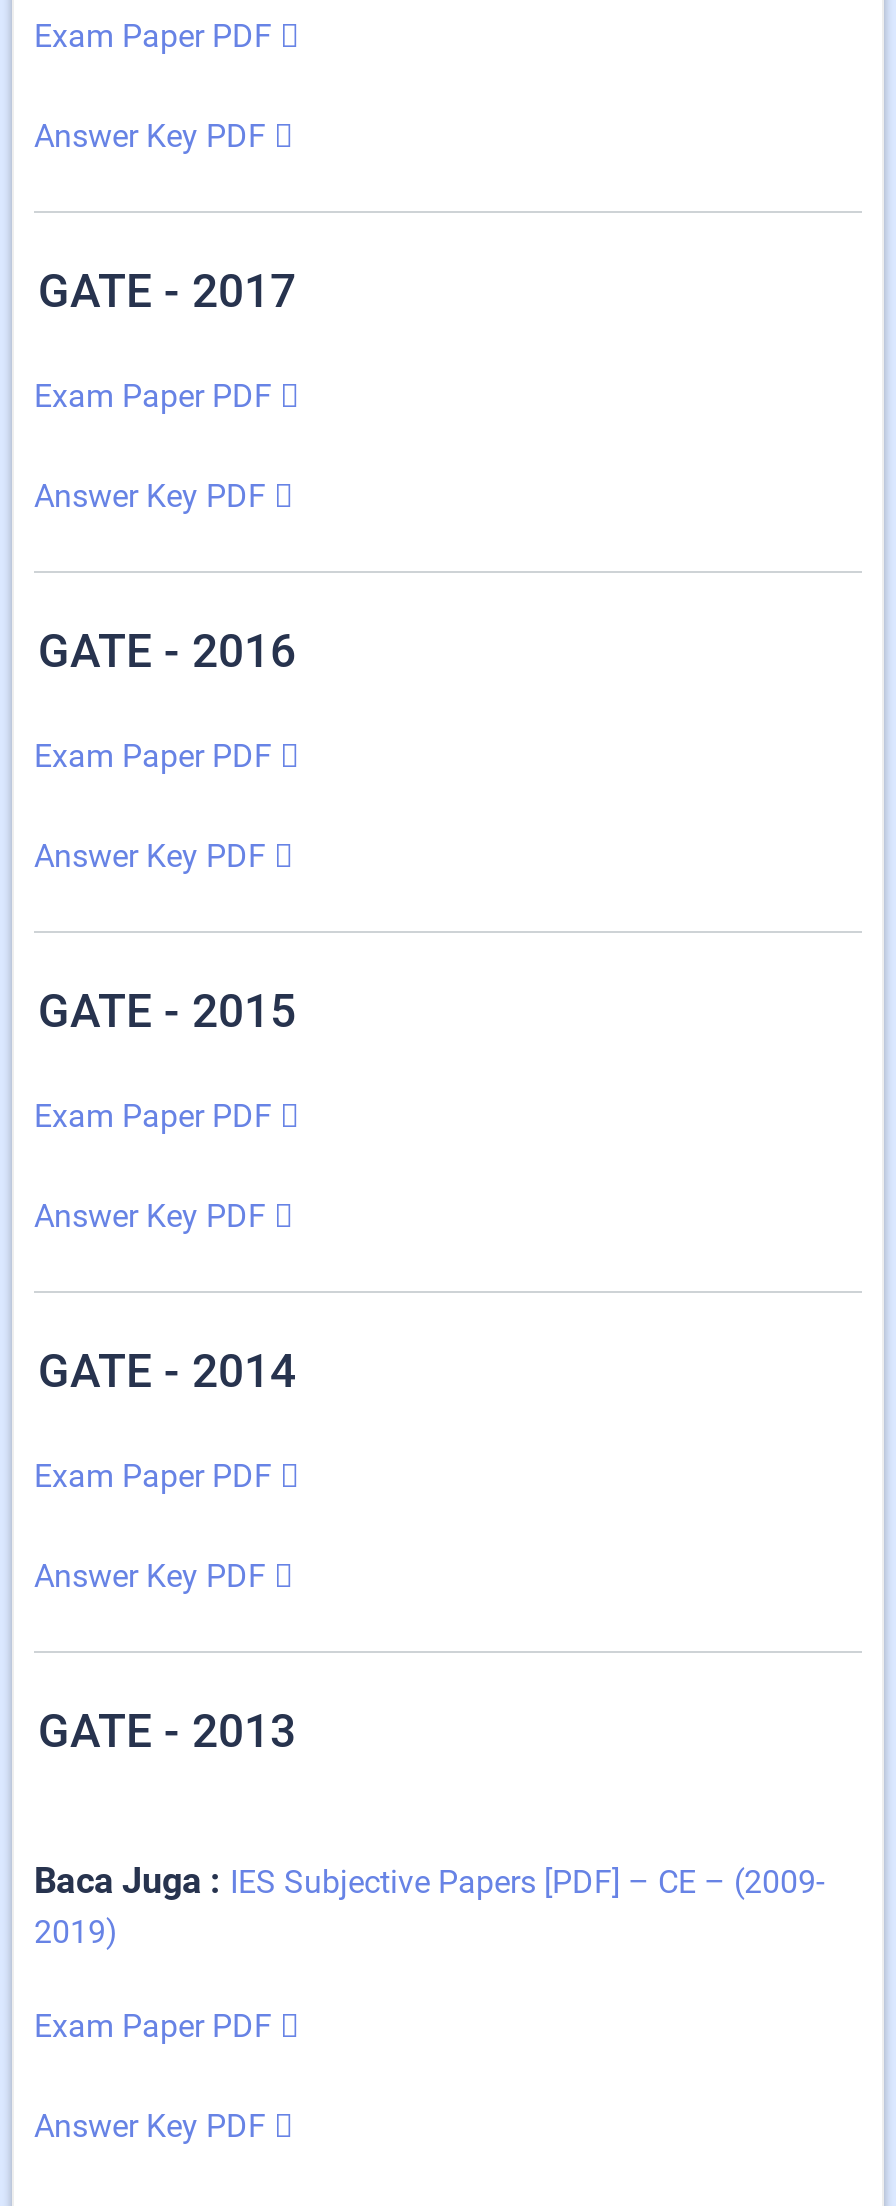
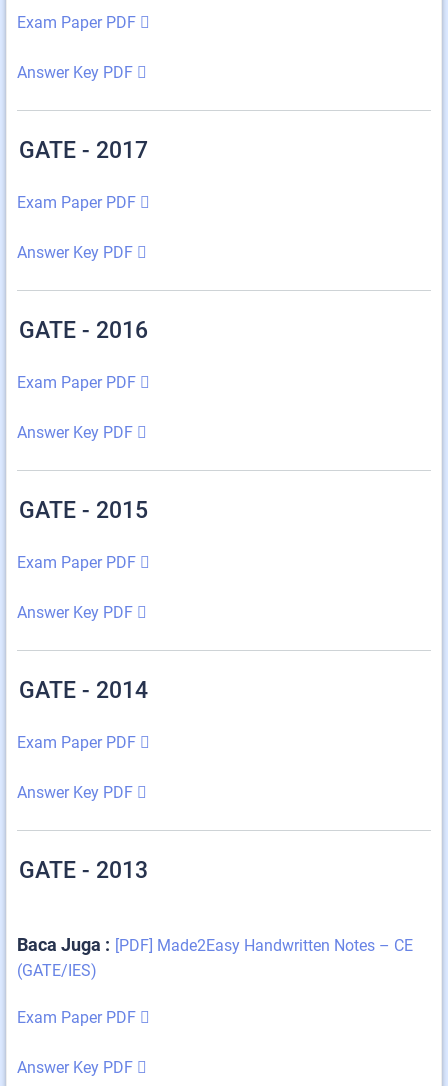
- Baca Juga : IES Subjective Papers [PDF] – CE – (2009-
- 2019)
+ Baca Juga : [PDF] Made2Easy Handwritten Notes – CE
+ (GATE/IES)
